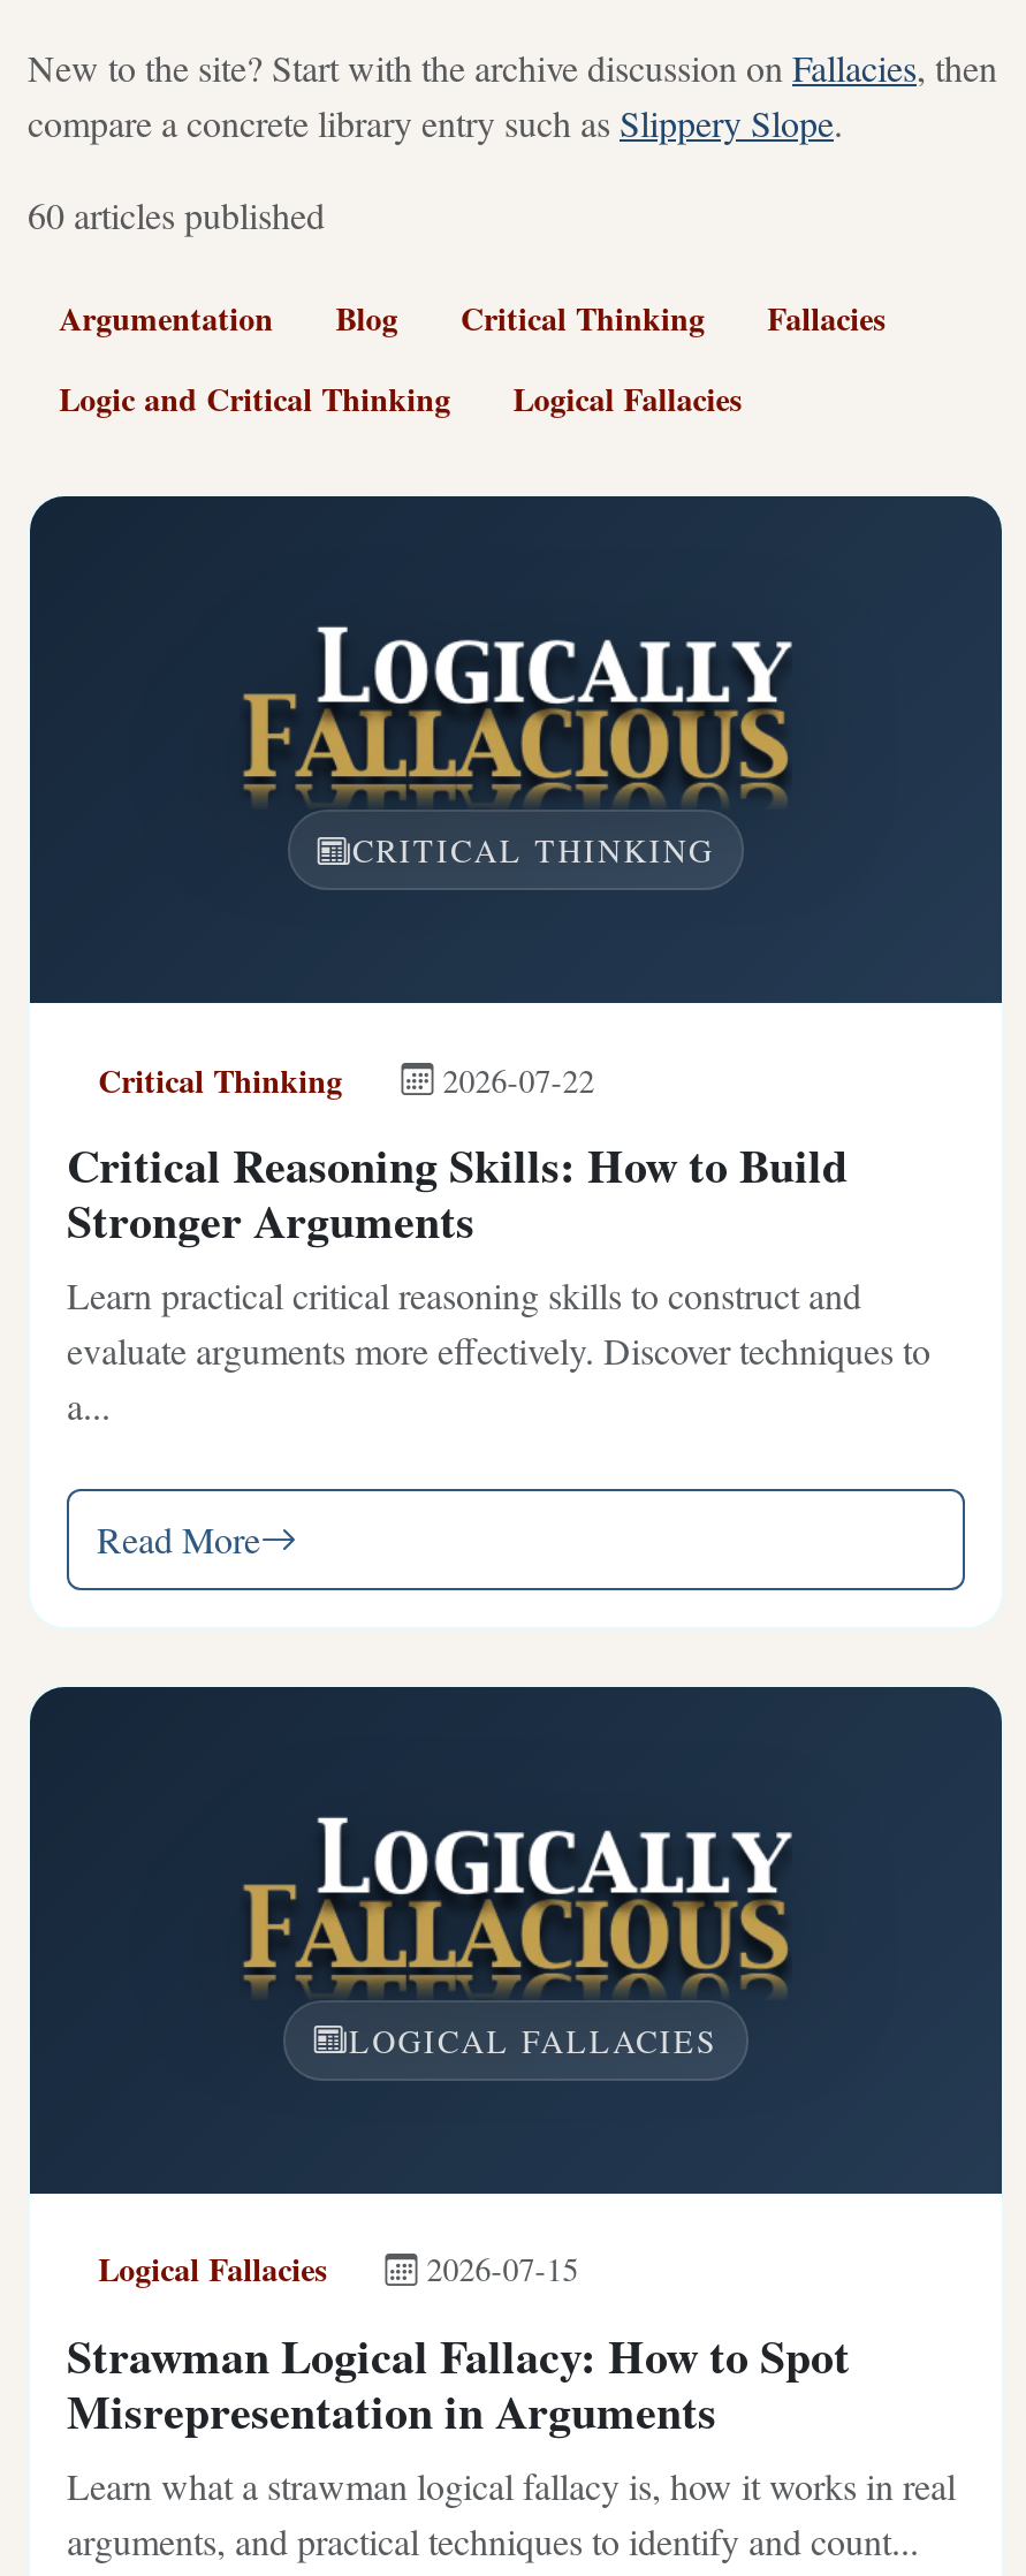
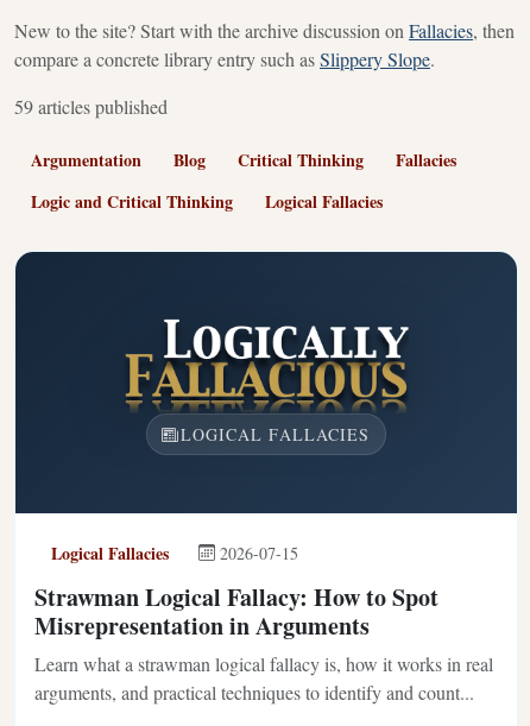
- 60 articles published
+ 59 articles published

- CRITICAL THINKING

- Critical Thinking
- 2026-07-22
- Critical Reasoning Skills: How to Build
- Stronger Arguments
- Learn practical critical reasoning skills to construct and
- evaluate arguments more effectively. Discover techniques to
- a...
- Read More
